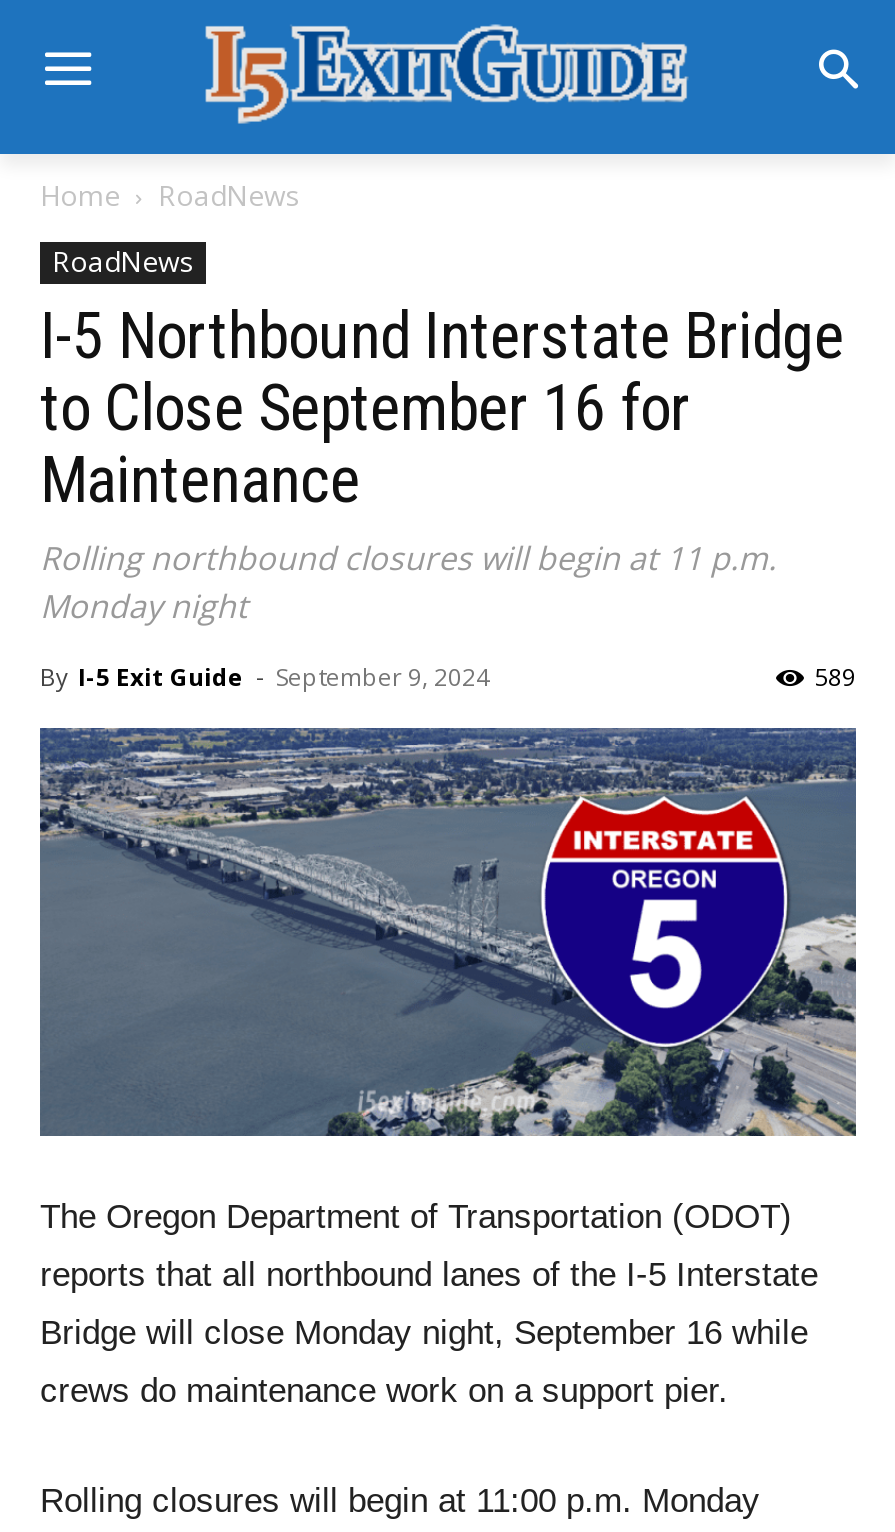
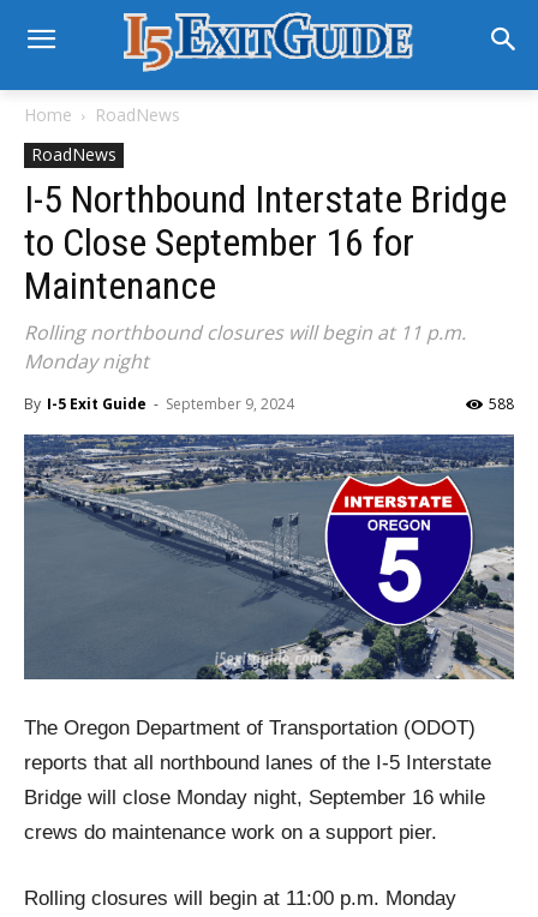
- 589
+ 588
